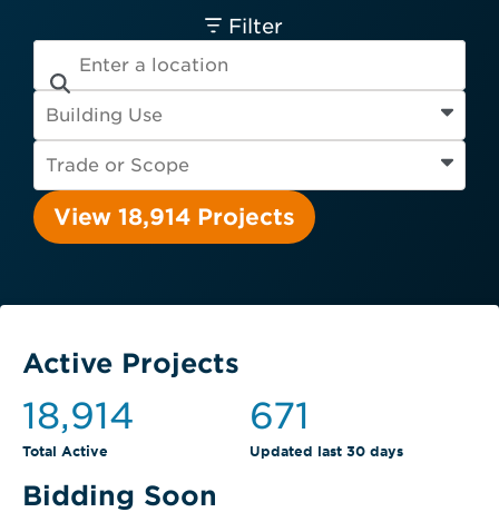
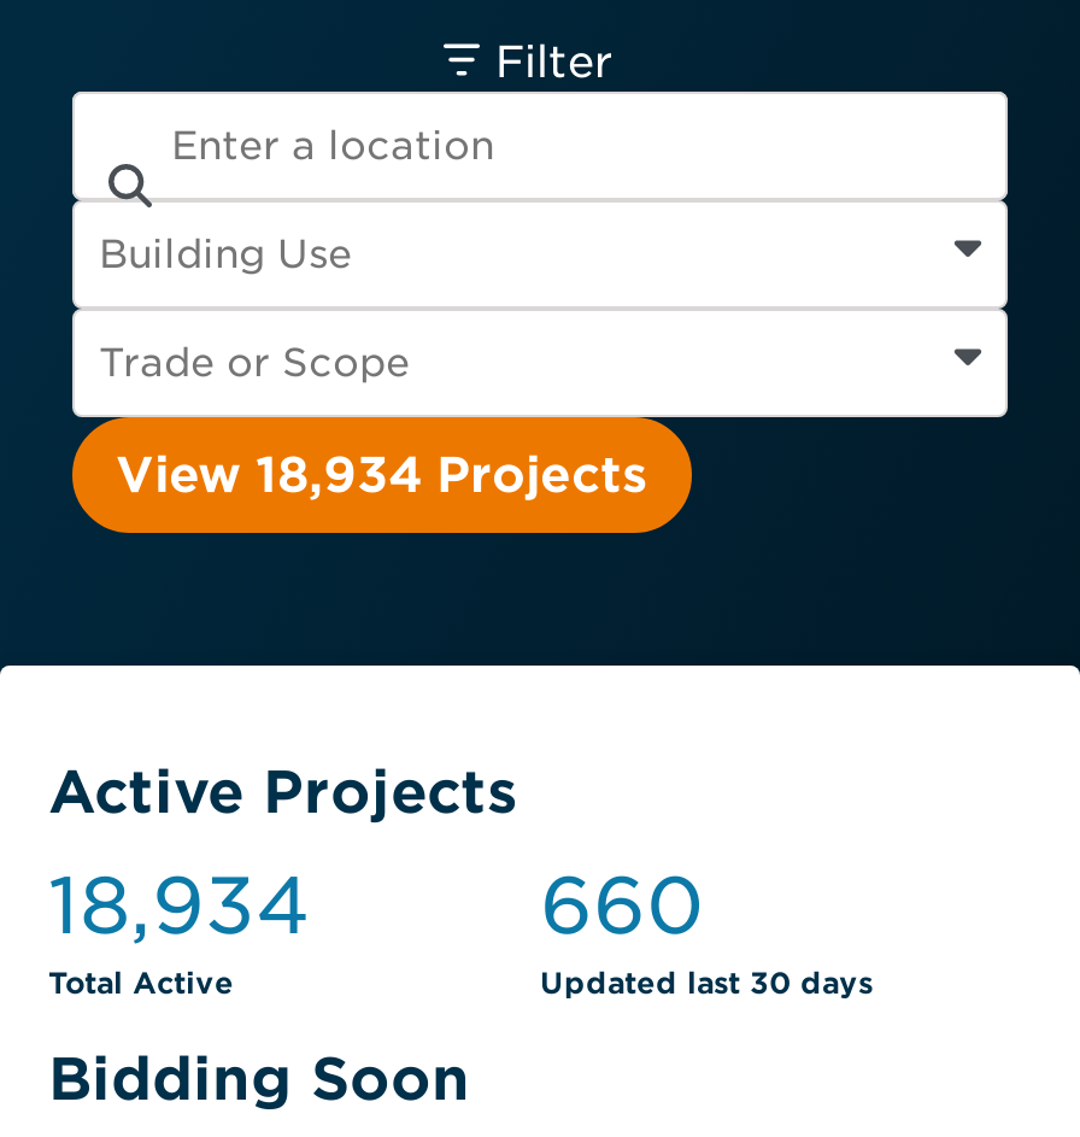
- View 18,914 Projects
+ View 18,934 Projects

- 18,914
+ 18,934

- 671
+ 660
